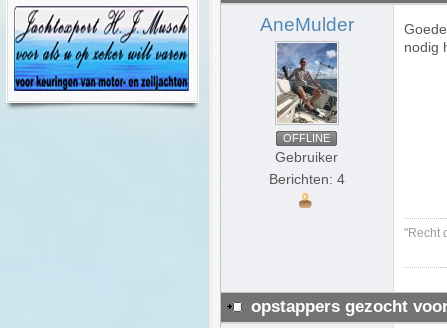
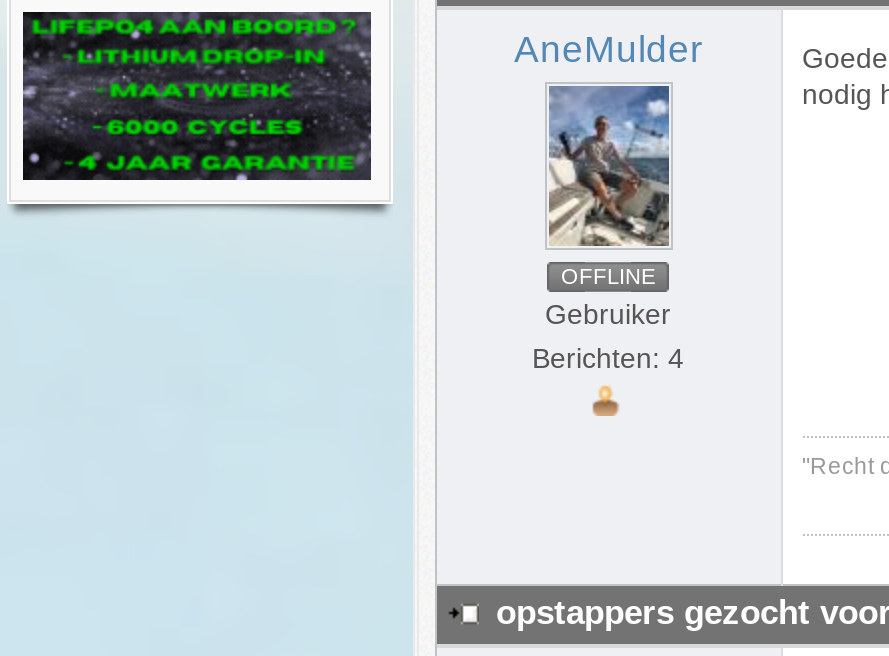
- [image]
+ [image]
